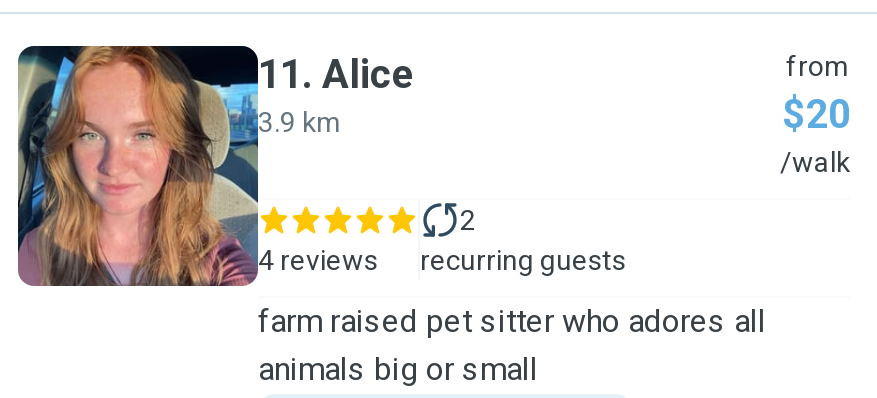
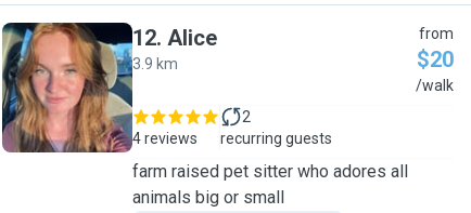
- 11. Alice
+ 12. Alice
